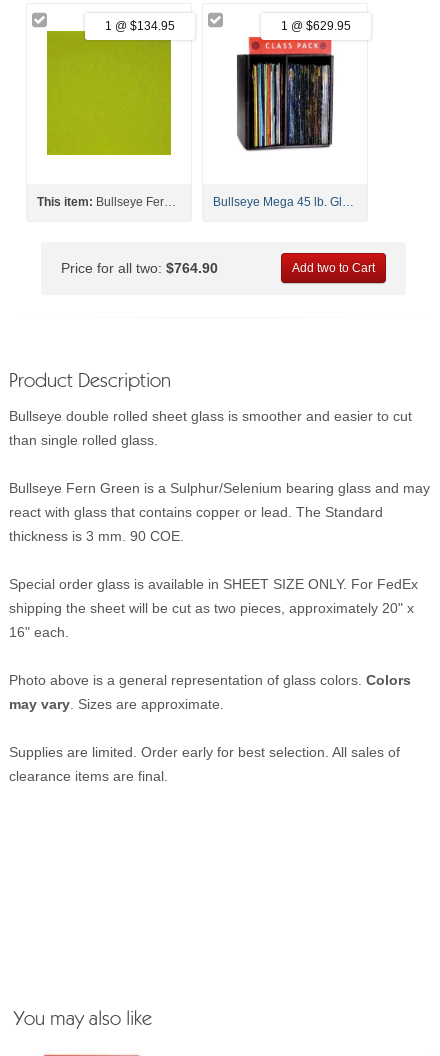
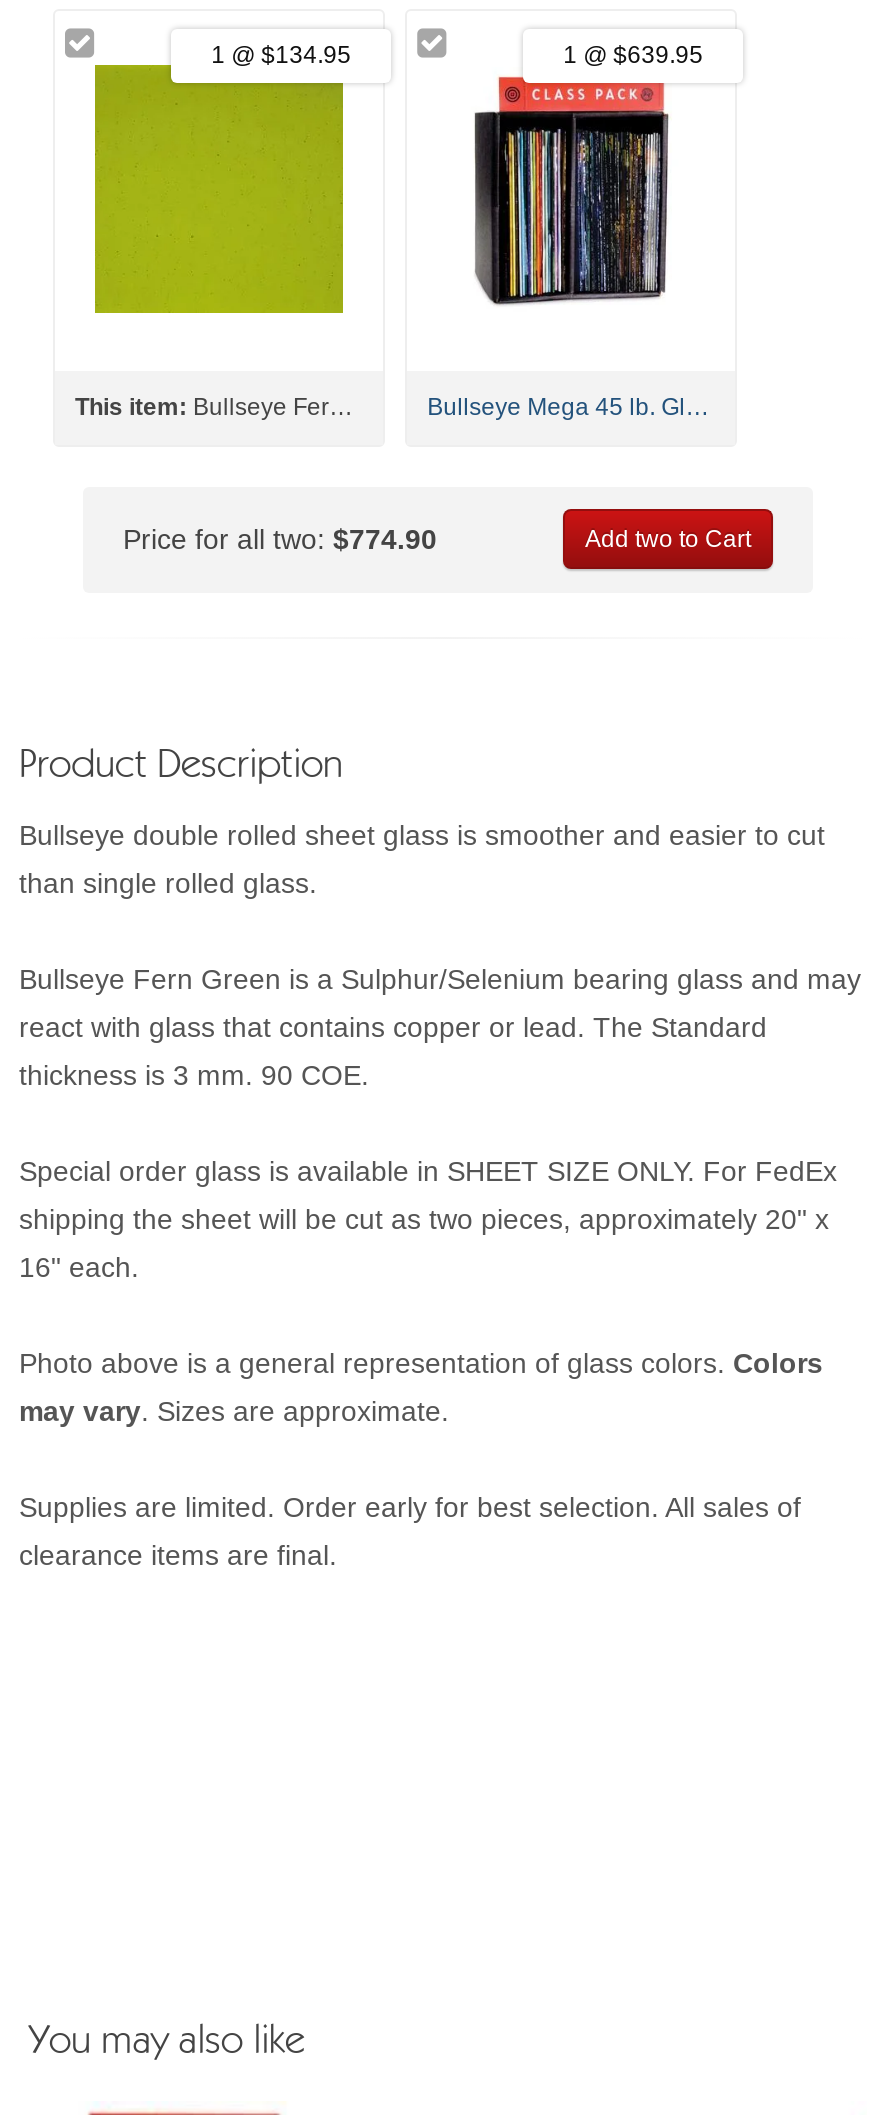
- 1 @ $629.95
+ 1 @ $639.95

- Price for all two: $764.90
+ Price for all two: $774.90
